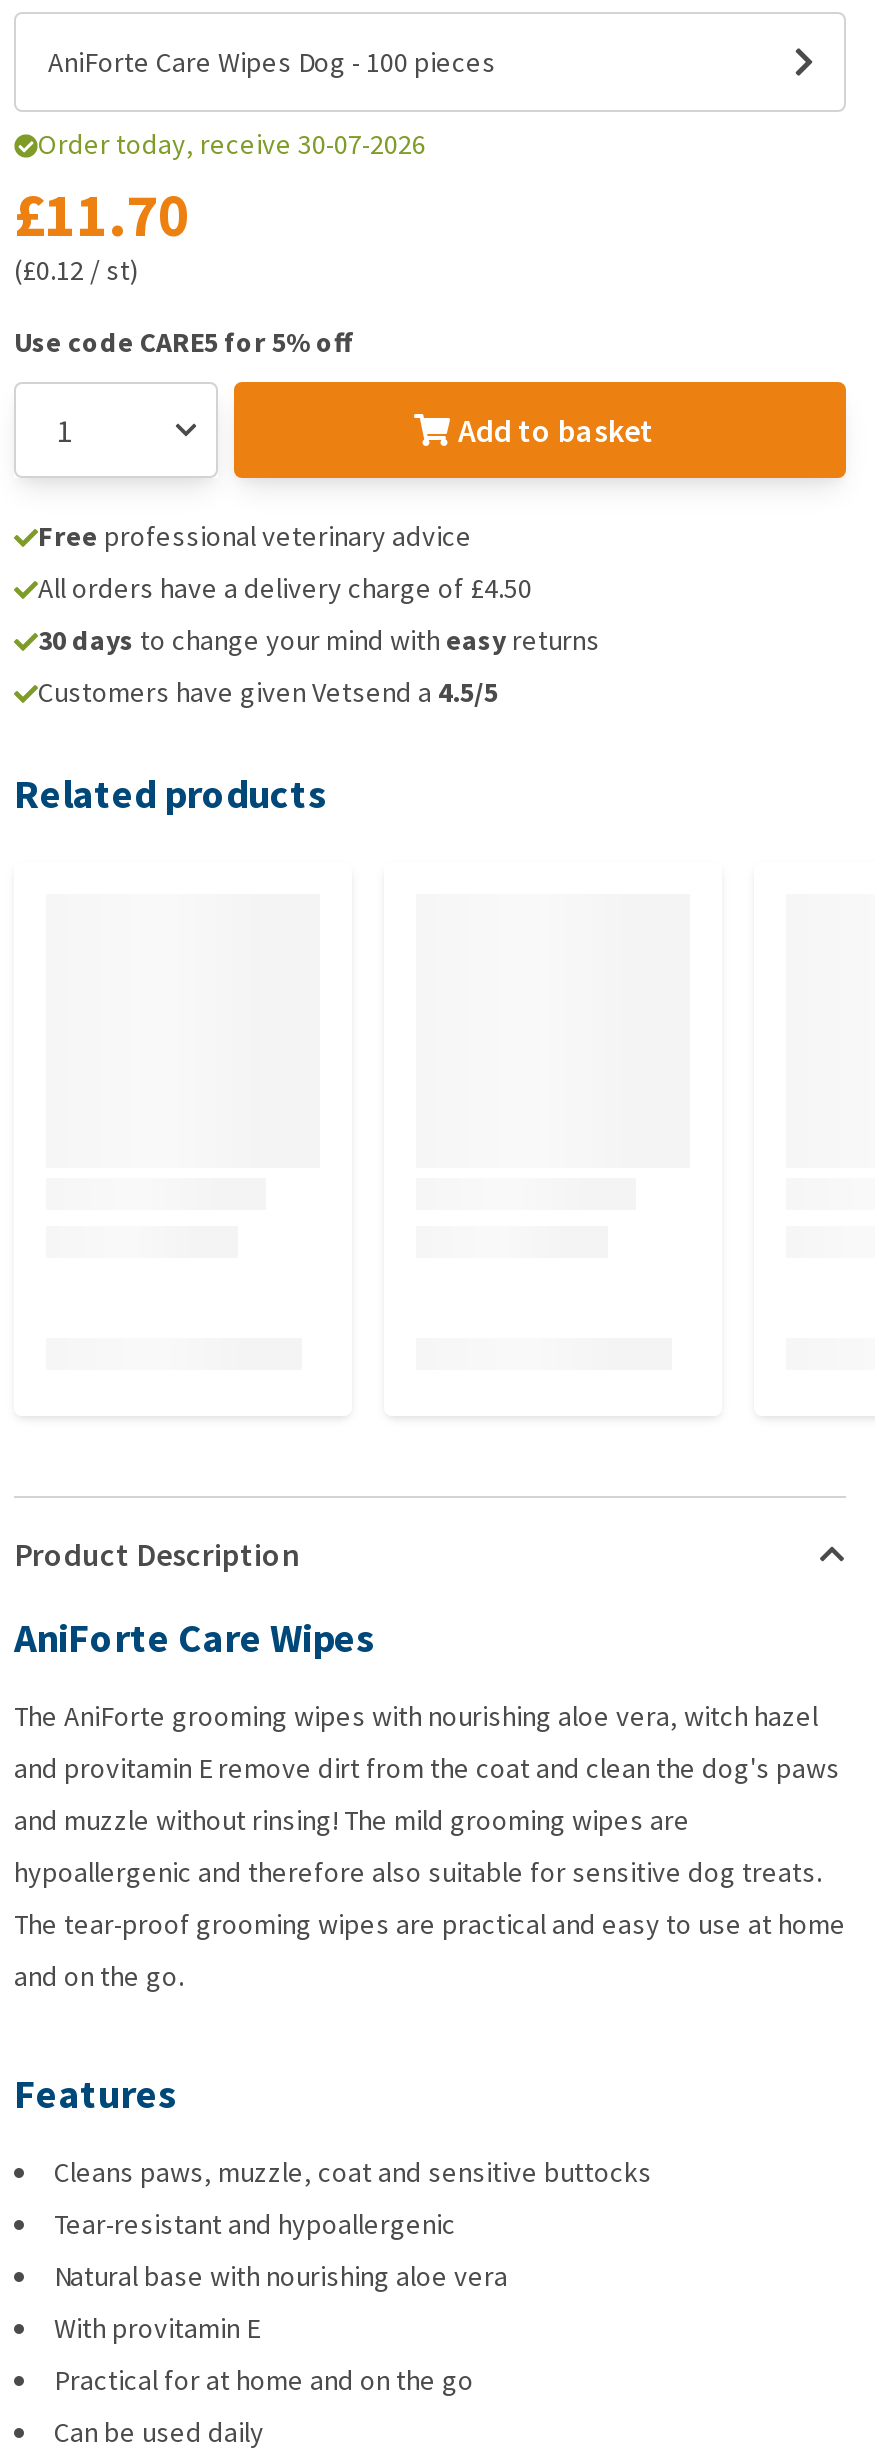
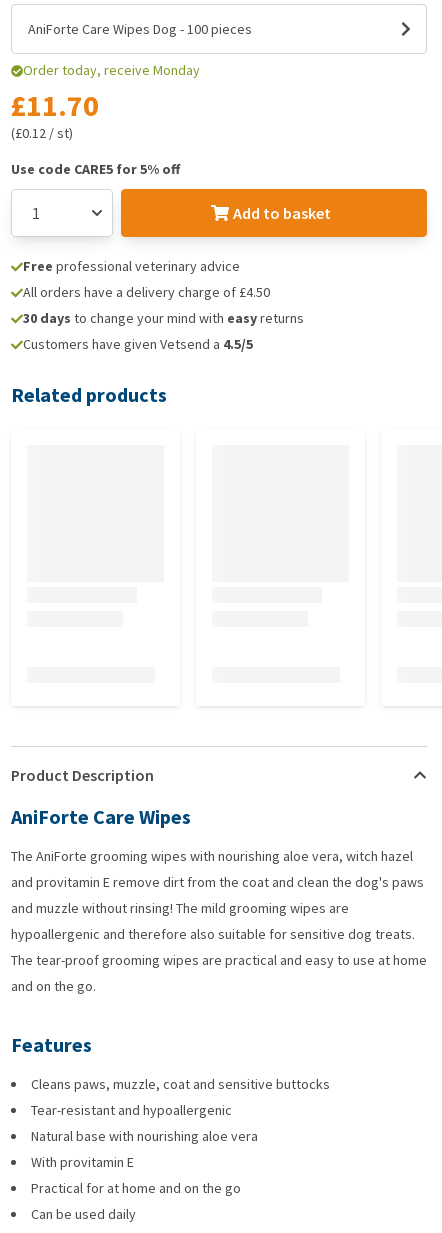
- Order today, receive 30-07-2026
+ Order today, receive Monday
